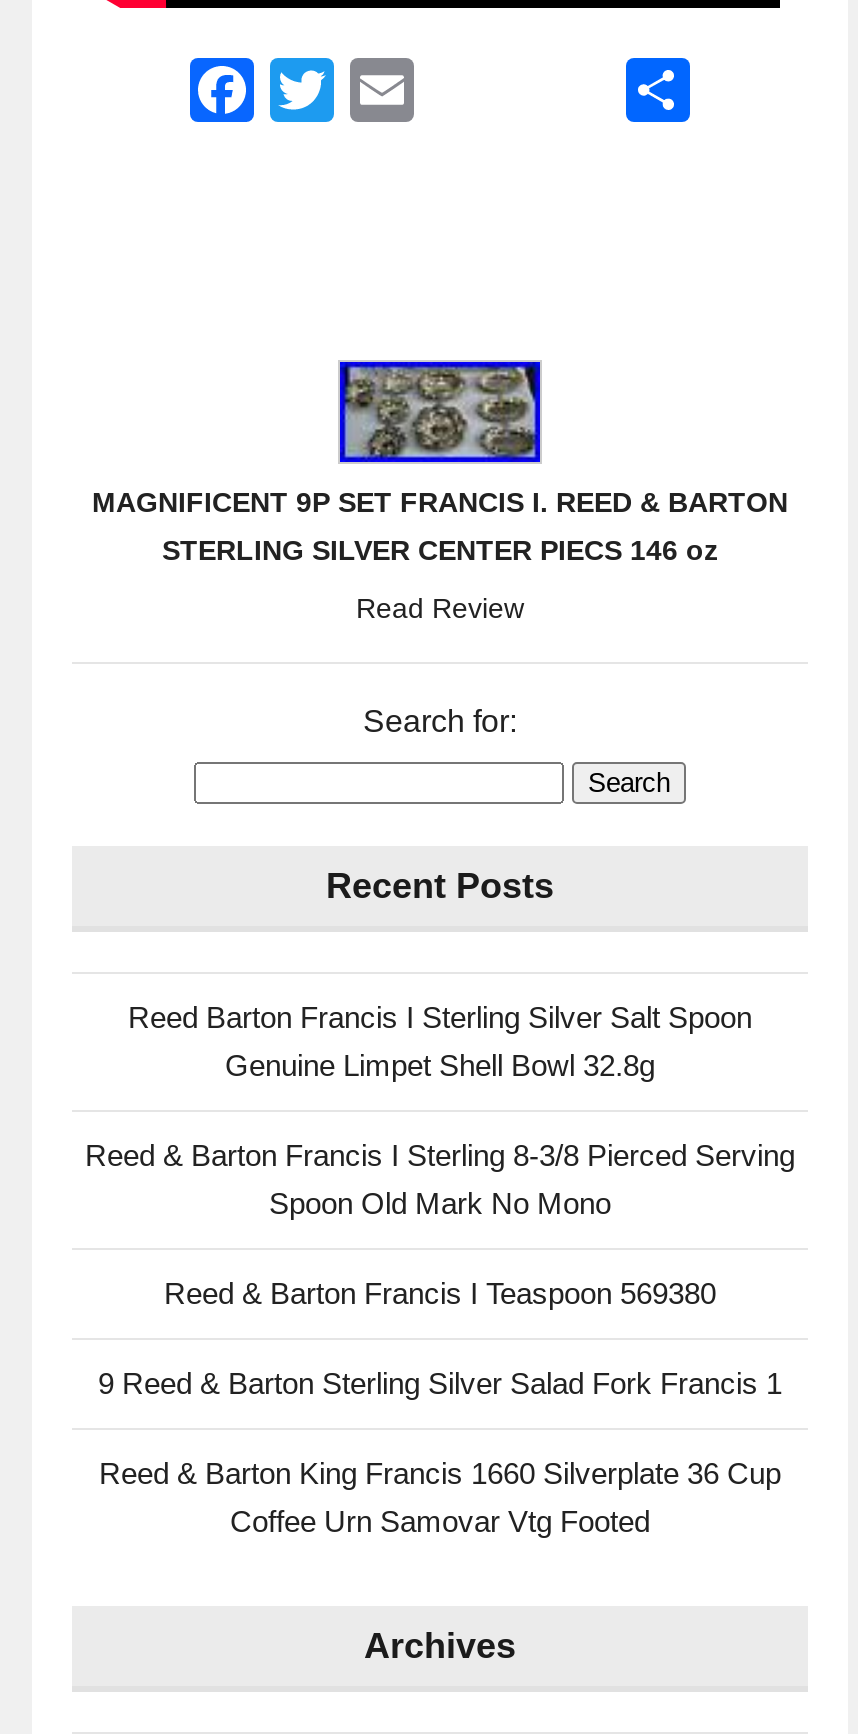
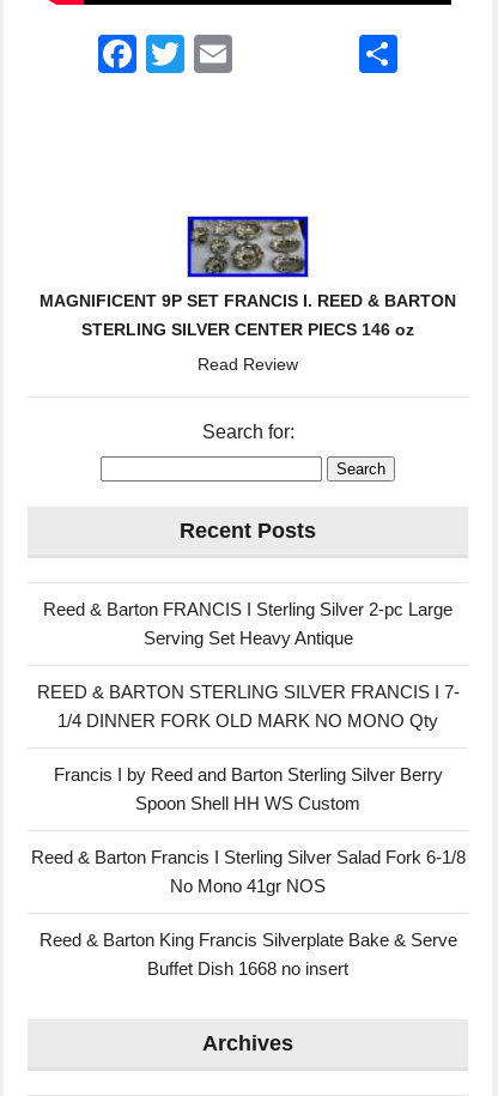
- Reed Barton Francis I Sterling Silver Salt Spoon
- Genuine Limpet Shell Bowl 32.8g
+ Reed & Barton FRANCIS I Sterling Silver 2-pc Large
+ Serving Set Heavy Antique

- Reed & Barton Francis I Sterling 8-3/8 Pierced Serving
- Spoon Old Mark No Mono
+ REED & BARTON STERLING SILVER FRANCIS I 7-
+ 1/4 DINNER FORK OLD MARK NO MONO Qty

- Reed & Barton Francis I Teaspoon 569380
+ Francis I by Reed and Barton Sterling Silver Berry
+ Spoon Shell HH WS Custom

- 9 Reed & Barton Sterling Silver Salad Fork Francis 1
+ Reed & Barton Francis I Sterling Silver Salad Fork 6-1/8
+ No Mono 41gr NOS

- Reed & Barton King Francis 1660 Silverplate 36 Cup
- Coffee Urn Samovar Vtg Footed
+ Reed & Barton King Francis Silverplate Bake & Serve
+ Buffet Dish 1668 no insert
